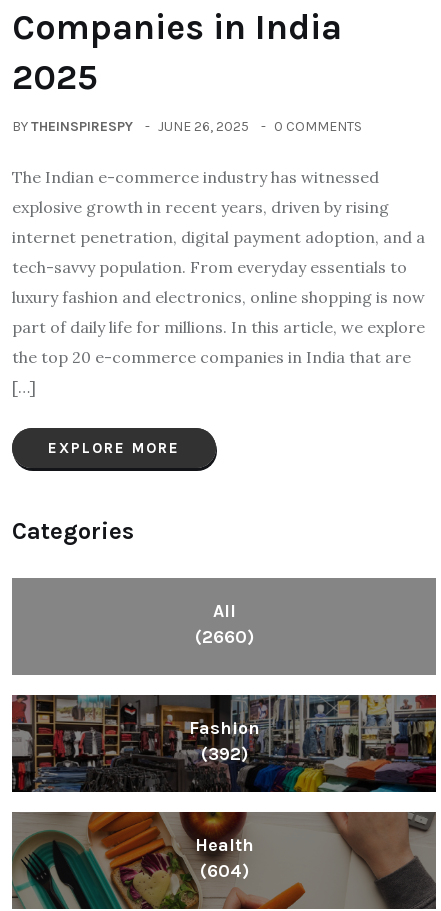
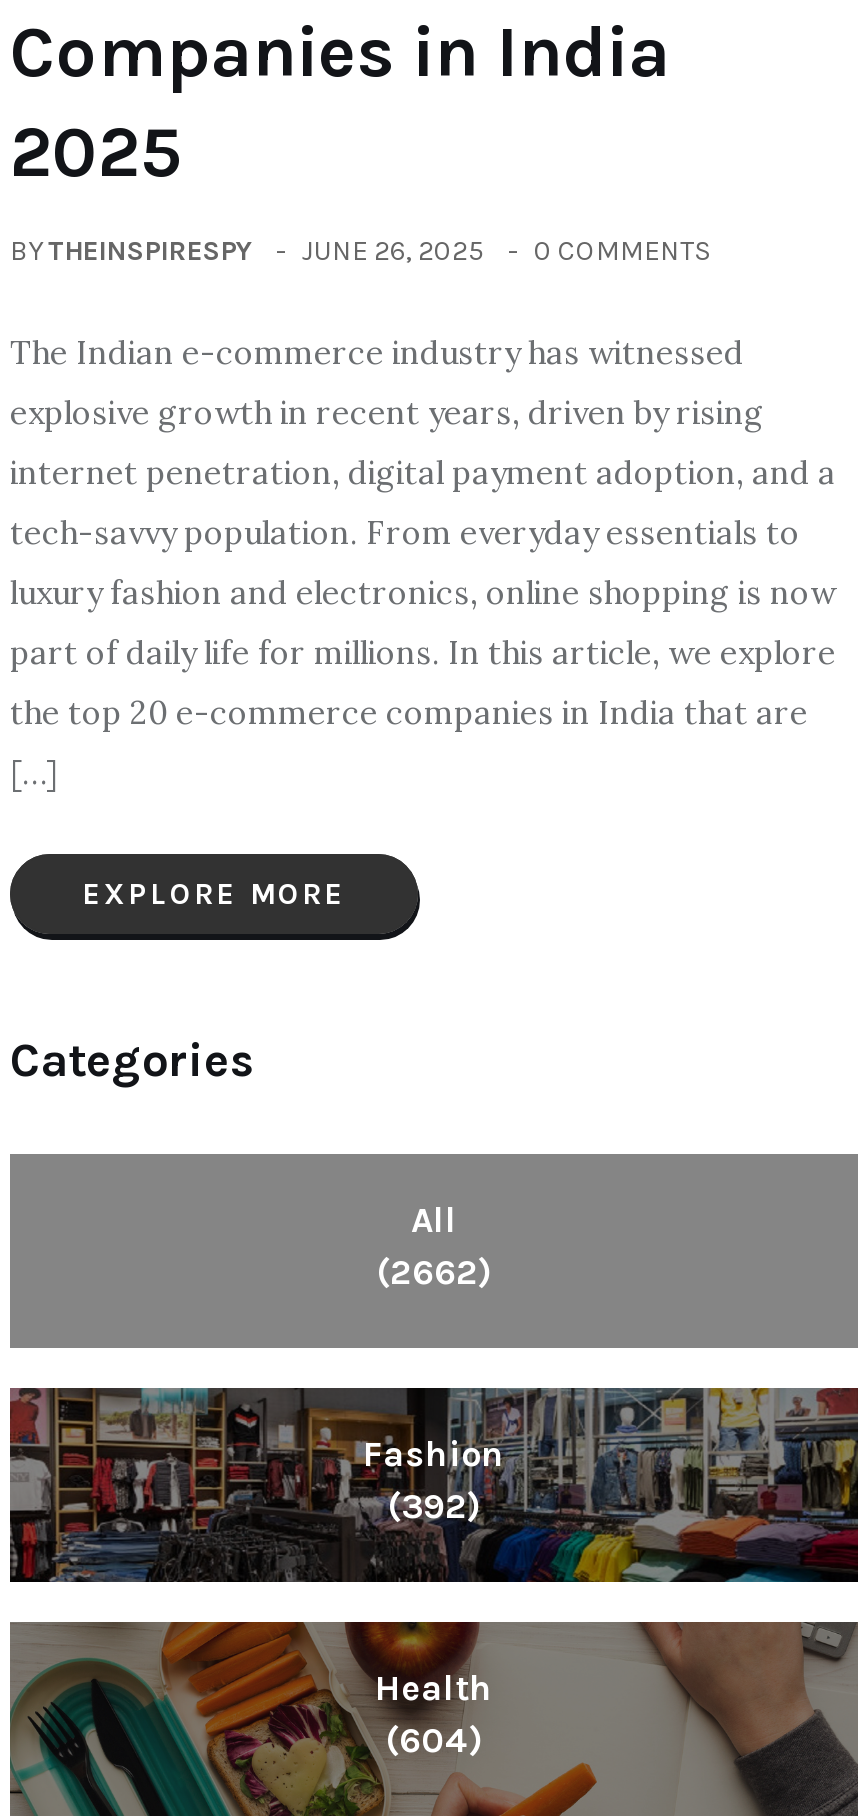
- (2660)
+ (2662)
